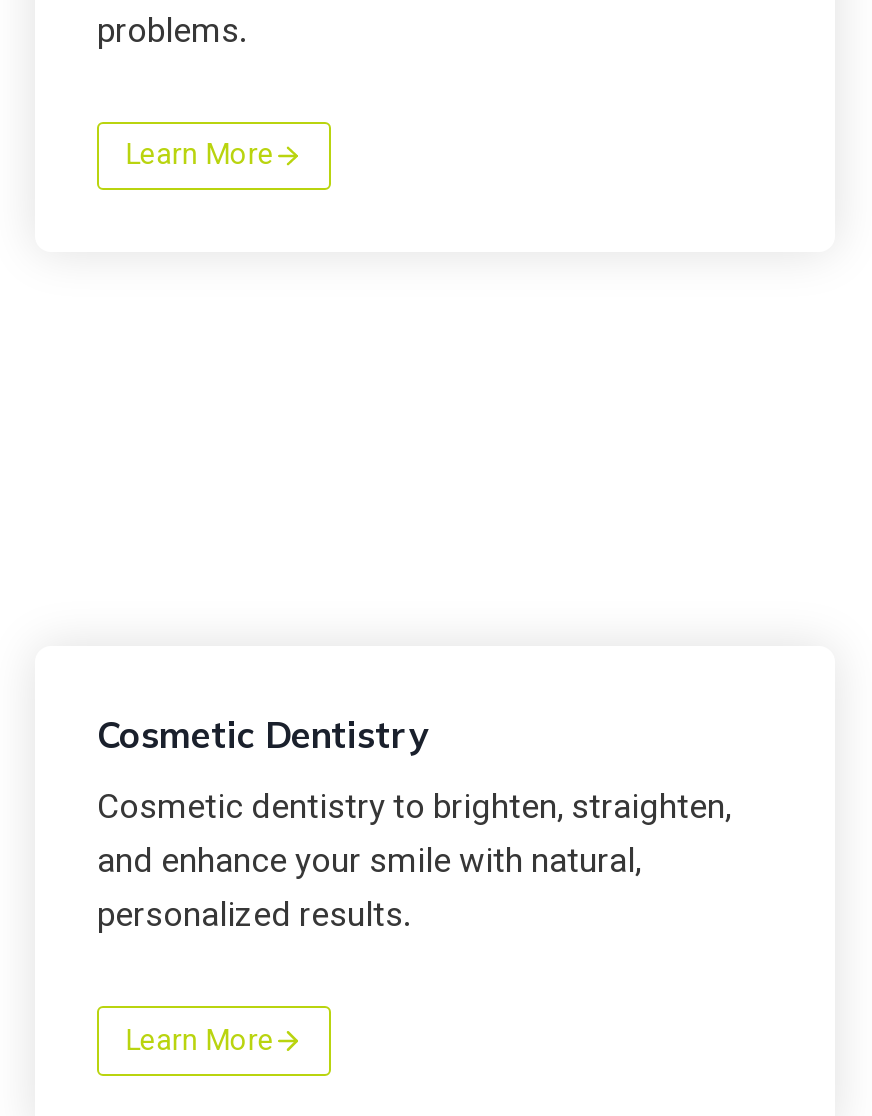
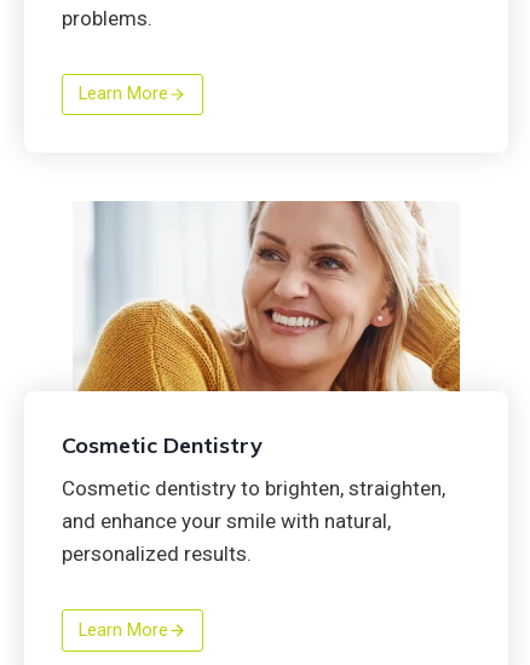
+ [image]
